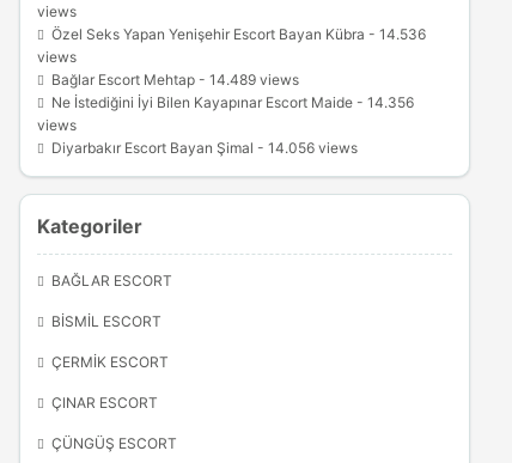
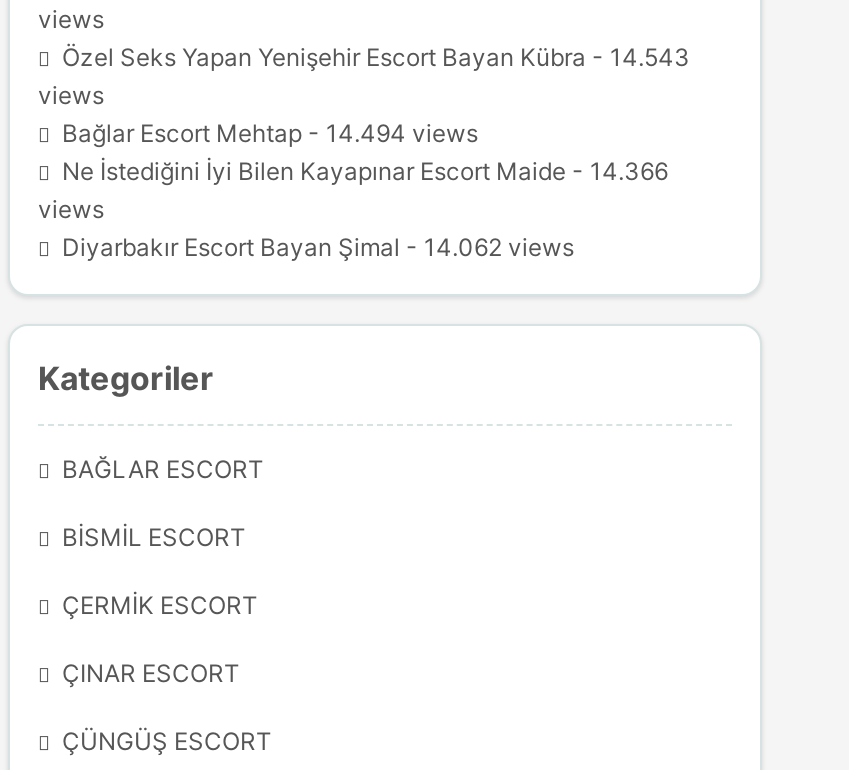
- Özel Seks Yapan Yenişehir Escort Bayan Kübra - 14.536
+ Özel Seks Yapan Yenişehir Escort Bayan Kübra - 14.543

- Bağlar Escort Mehtap - 14.489 views
+ Bağlar Escort Mehtap - 14.494 views

- Ne İstediğini İyi Bilen Kayapınar Escort Maide - 14.356
+ Ne İstediğini İyi Bilen Kayapınar Escort Maide - 14.366

- Diyarbakır Escort Bayan Şimal - 14.056 views
+ Diyarbakır Escort Bayan Şimal - 14.062 views
